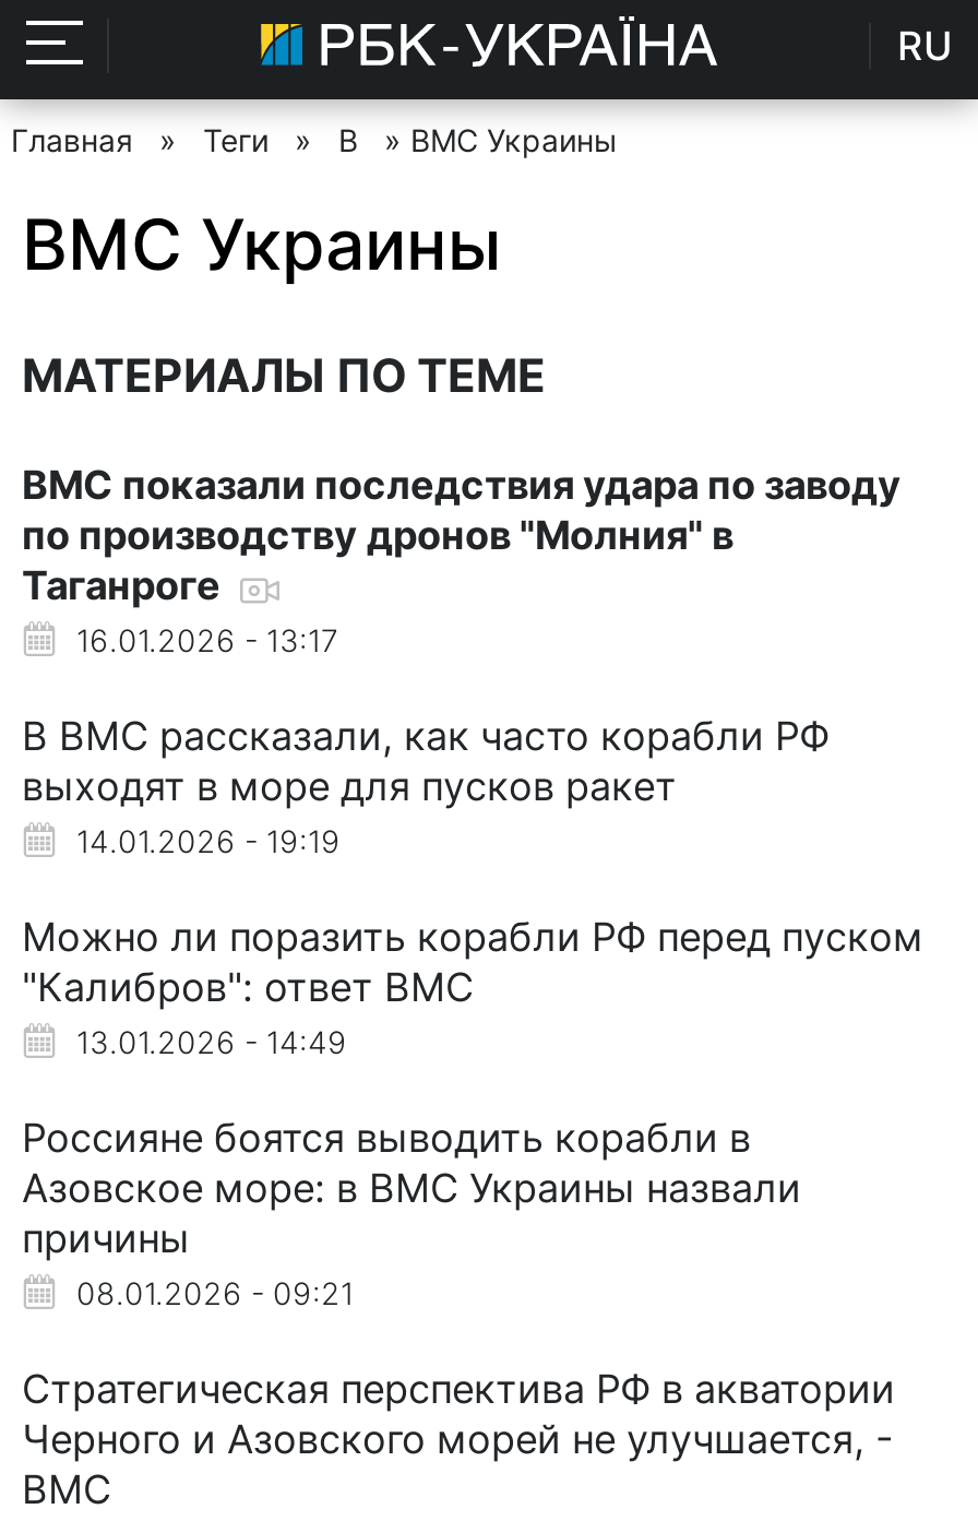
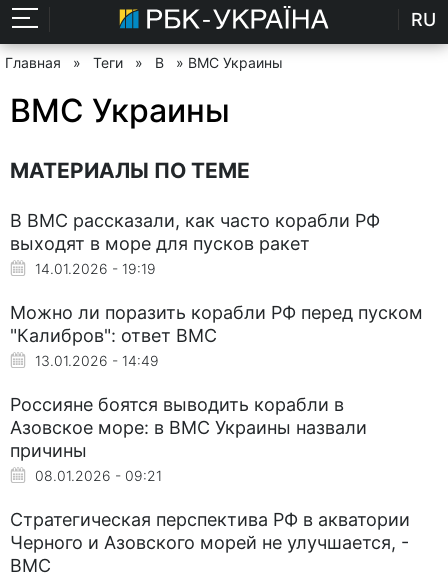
- ВМС показали последствия удара по заводу
- по производству дронов "Молния" в
- Таганроге
- 16.01.2026 - 13:17
